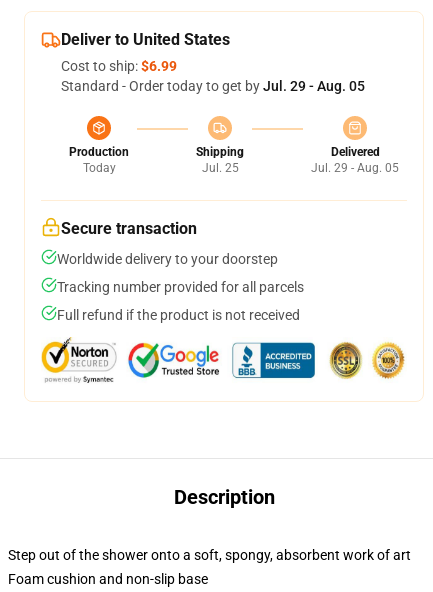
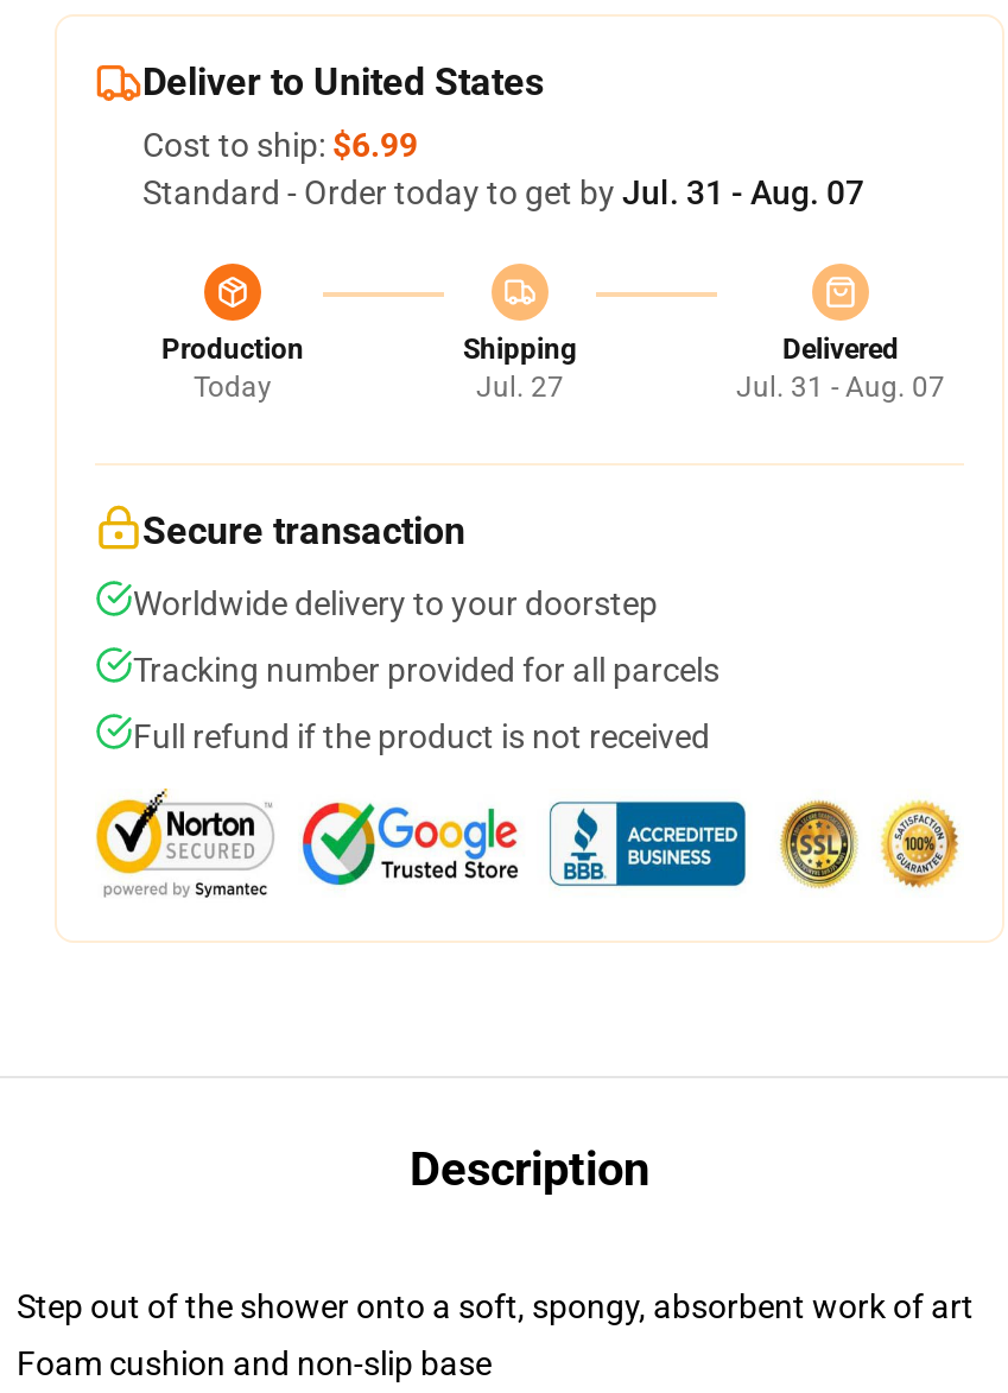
- Standard - Order today to get by Jul. 29 - Aug. 05
+ Standard - Order today to get by Jul. 31 - Aug. 07

- Jul. 25
+ Jul. 27

- Jul. 29 - Aug. 05
+ Jul. 31 - Aug. 07
